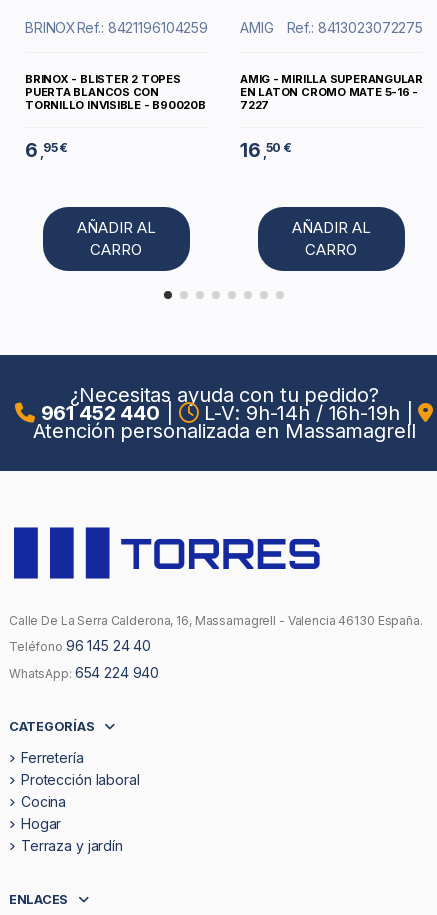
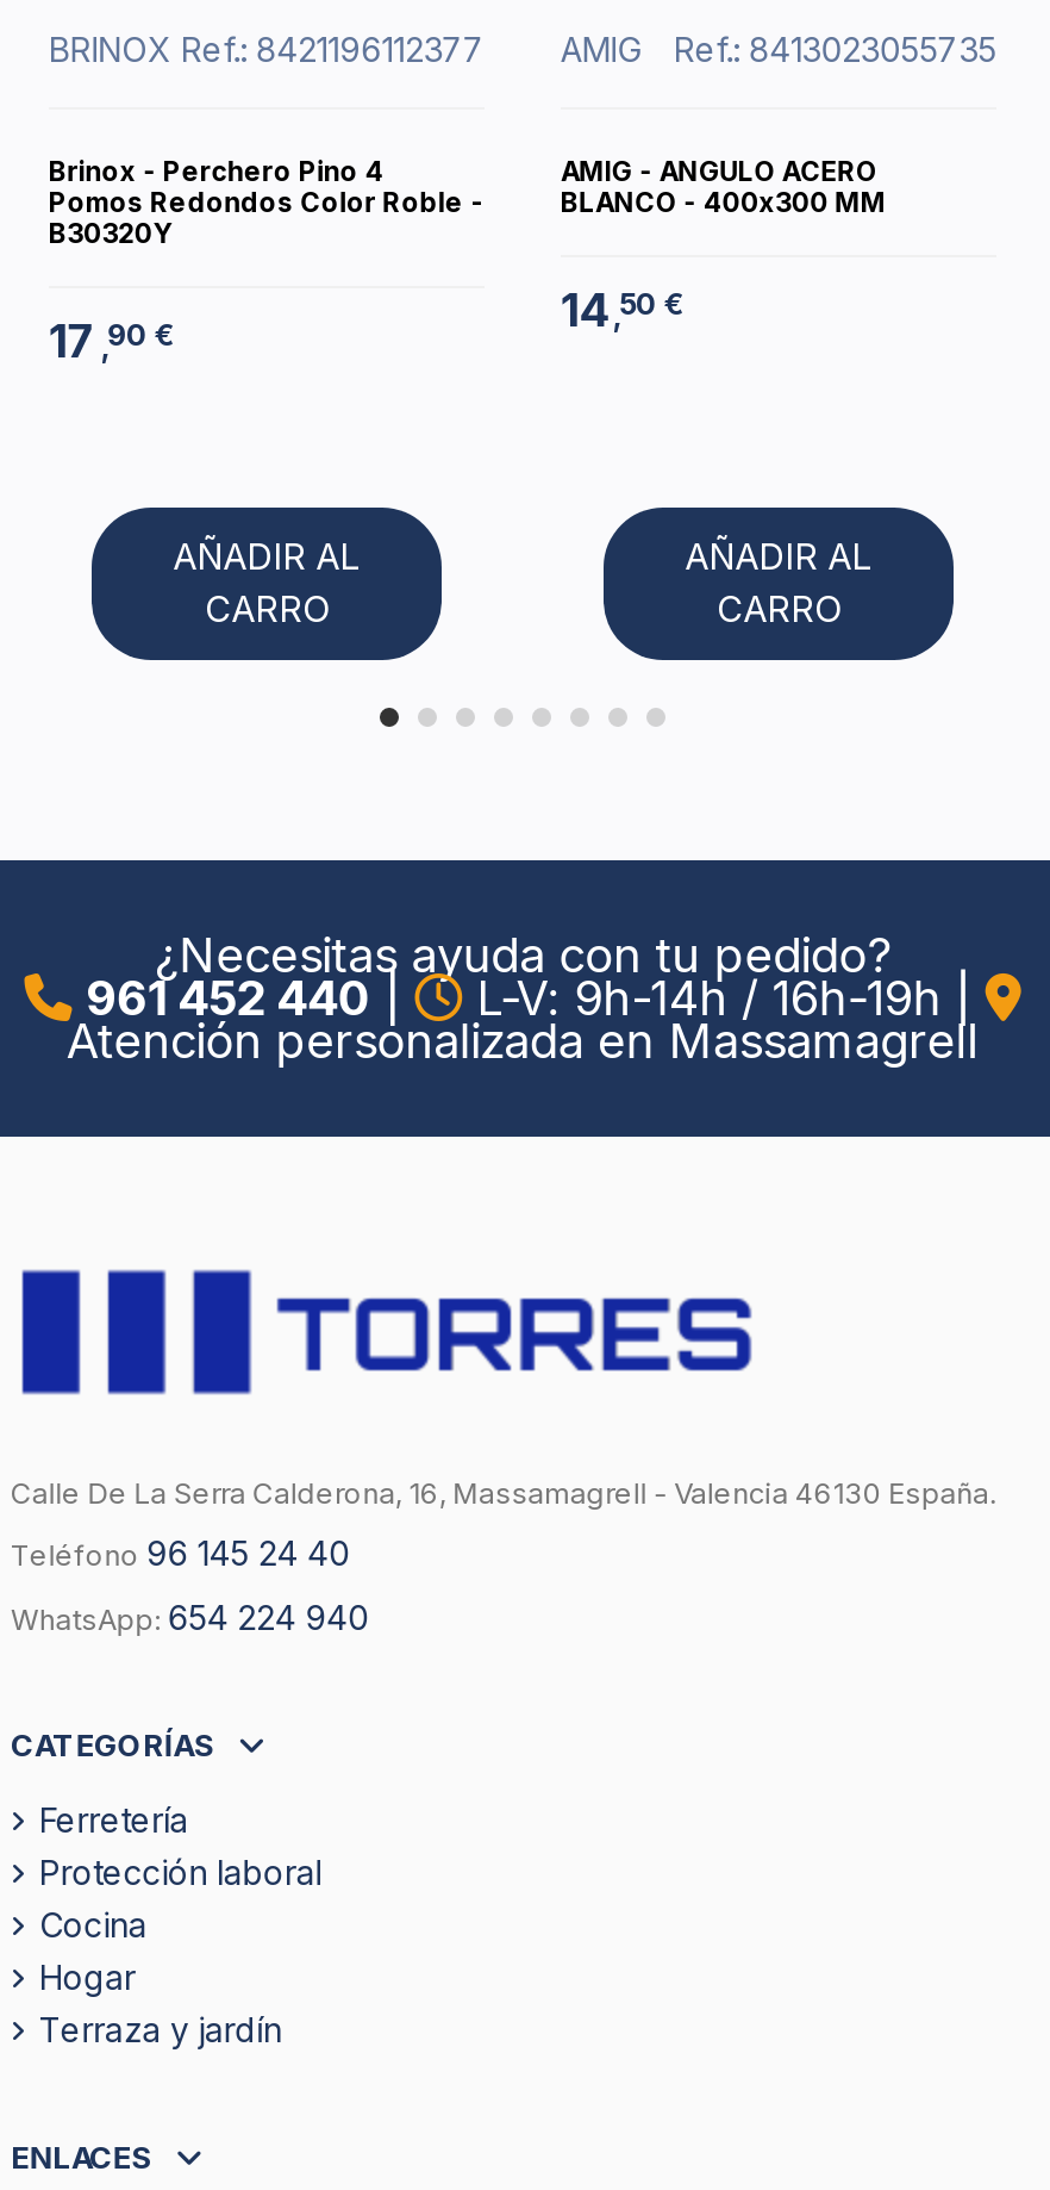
- BRINOX Ref.: 8421196104259
+ BRINOX Ref.: 8421196112377

- Ref.: 8413023072275
+ Ref.: 8413023055735

- BRINOX - BLISTER 2 TOPES
- PUERTA BLANCOS CON
- TORNILLO INVISIBLE - B90020B
+ Brinox - Perchero Pino 4
+ Pomos Redondos Color Roble -
+ B30320Y

- AMIG - MIRILLA SUPERANGULAR
- EN LATON CROMO MATE 5-16 -
- 7227
+ AMIG - ANGULO ACERO
+ BLANCO - 400x300 MM

- 6 , 95 €
+ 17 , 90 €

- 16 ,50 €
+ 14 ,50 €
